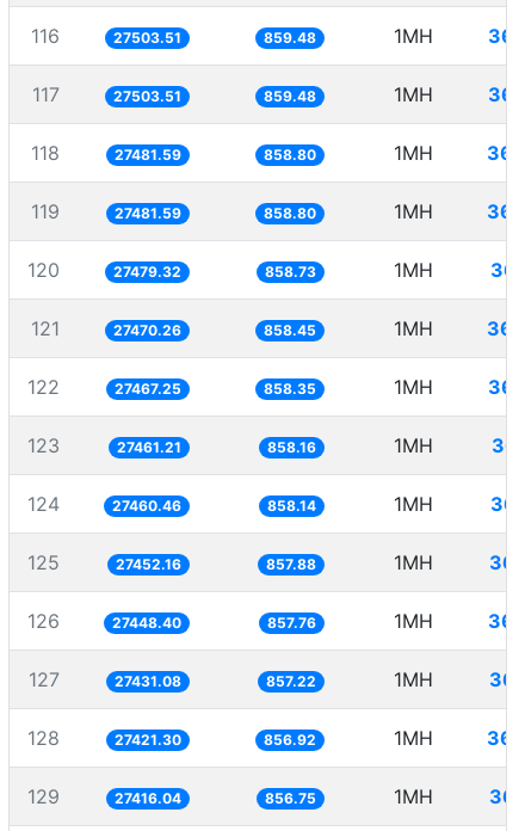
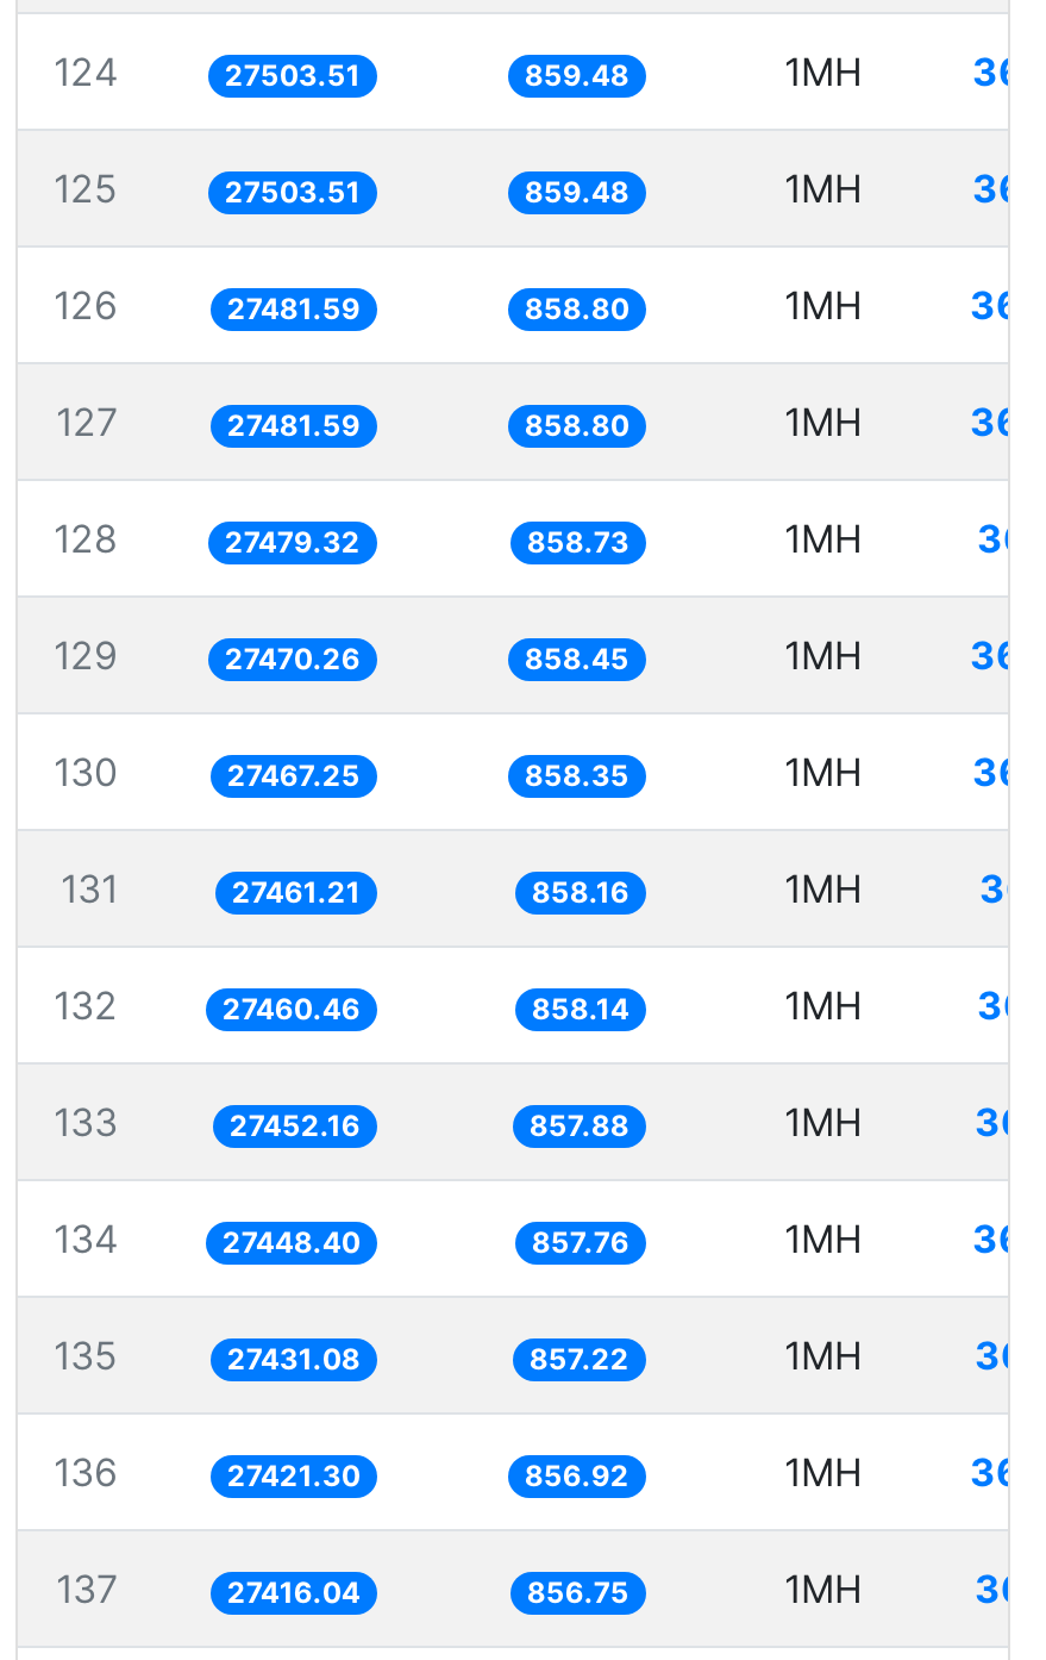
- 116
+ 124

- 117
+ 125

- 118
+ 126

- 119
+ 127

- 120
+ 128

- 121
+ 129

- 122
+ 130

- 123
+ 131

- 124
+ 132

- 125
+ 133

- 126
+ 134

- 127
+ 135

- 128
+ 136

- 129
+ 137
